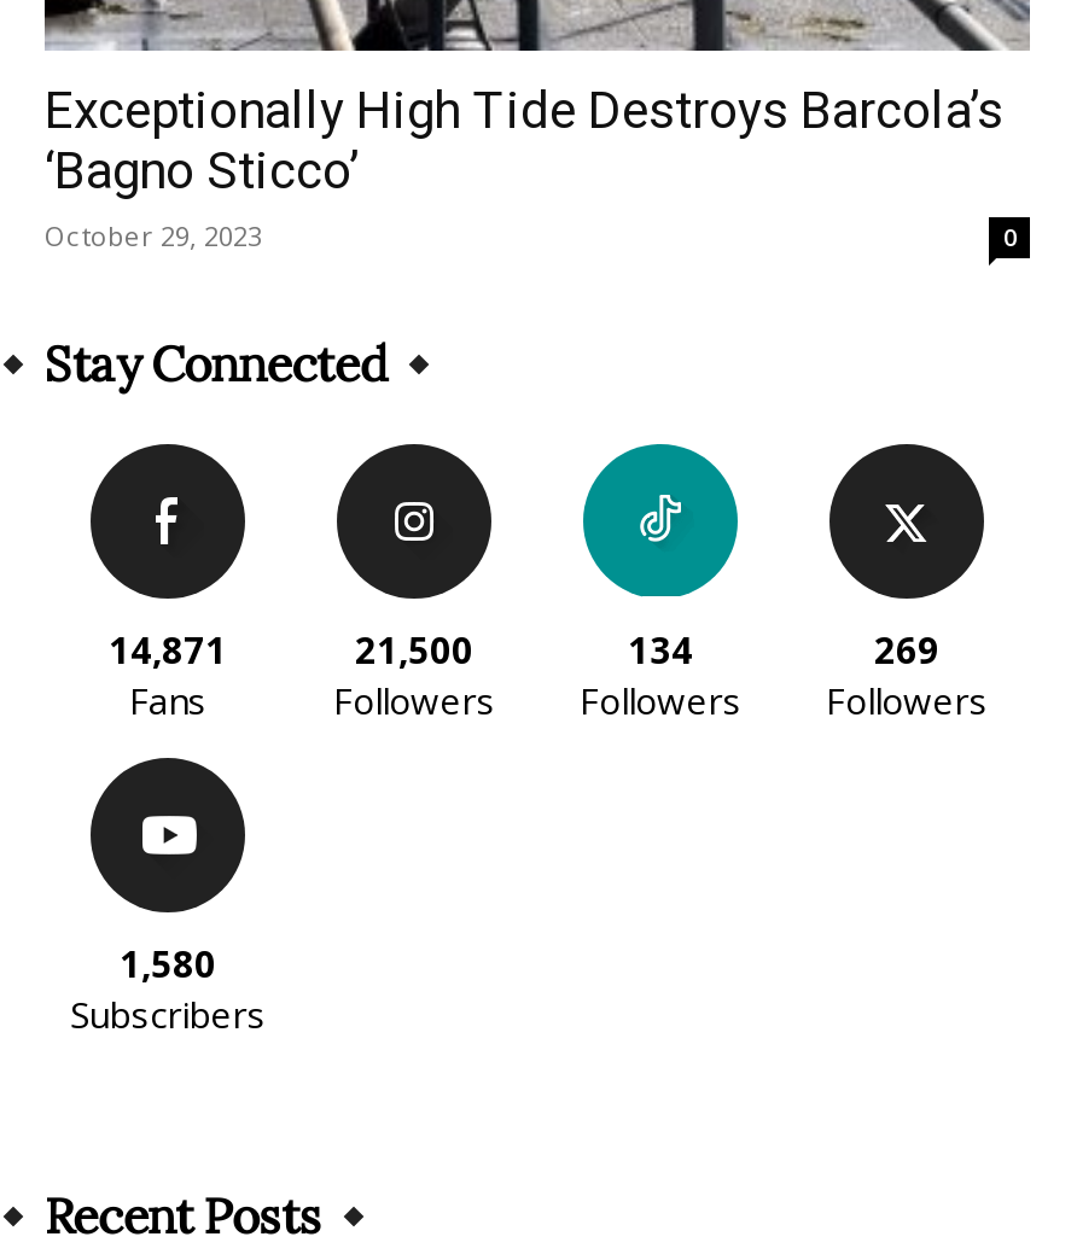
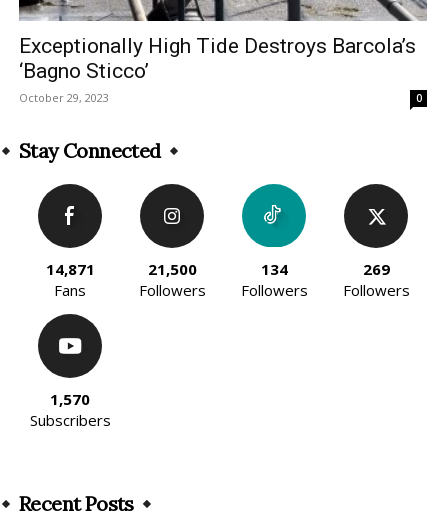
- 1,580
+ 1,570
